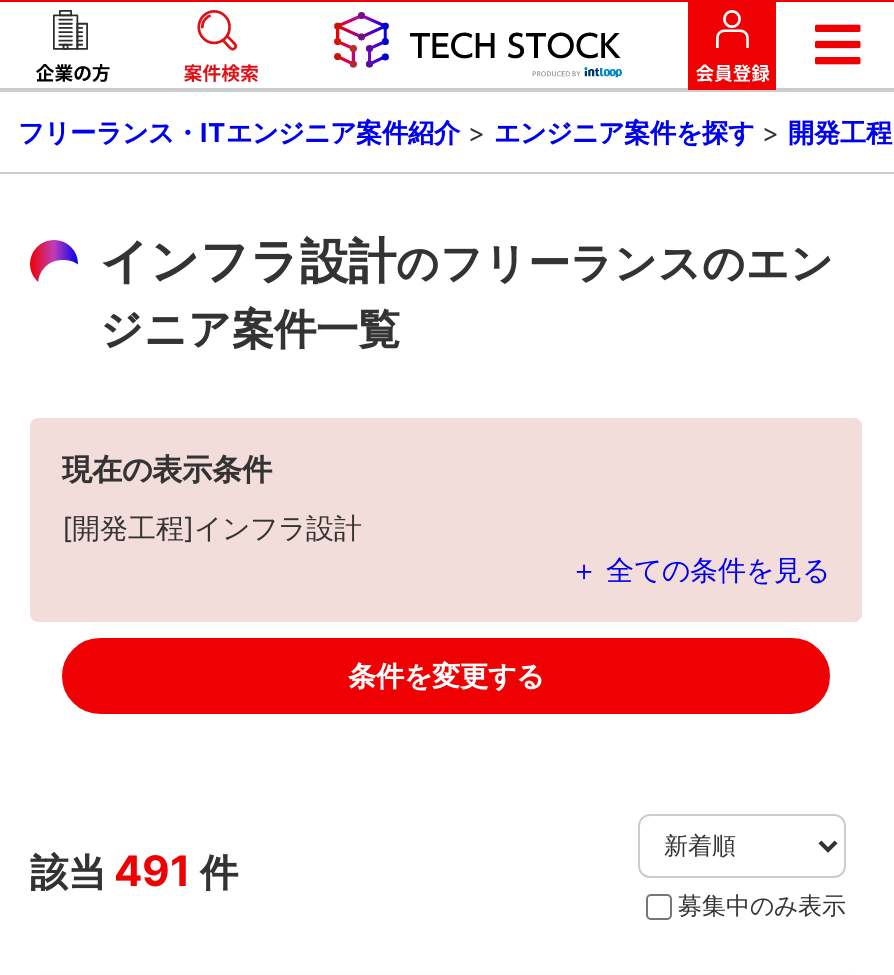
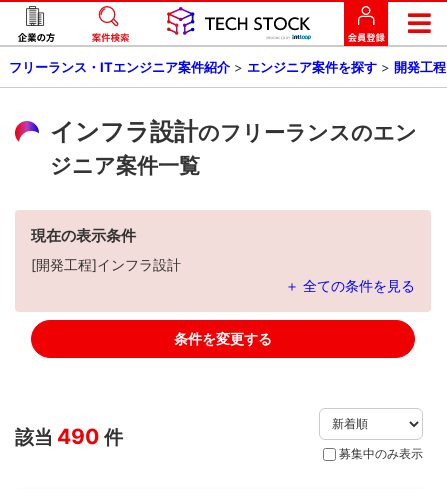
- 該当491件
+ 該当490件
